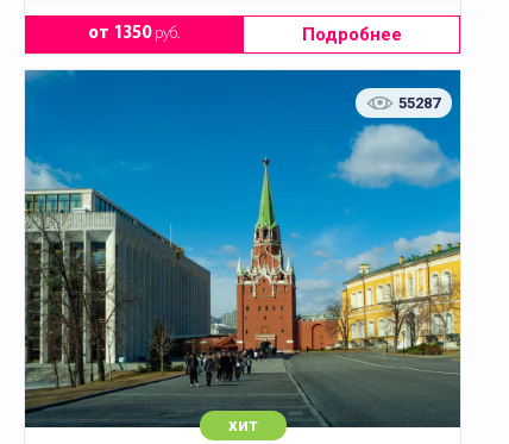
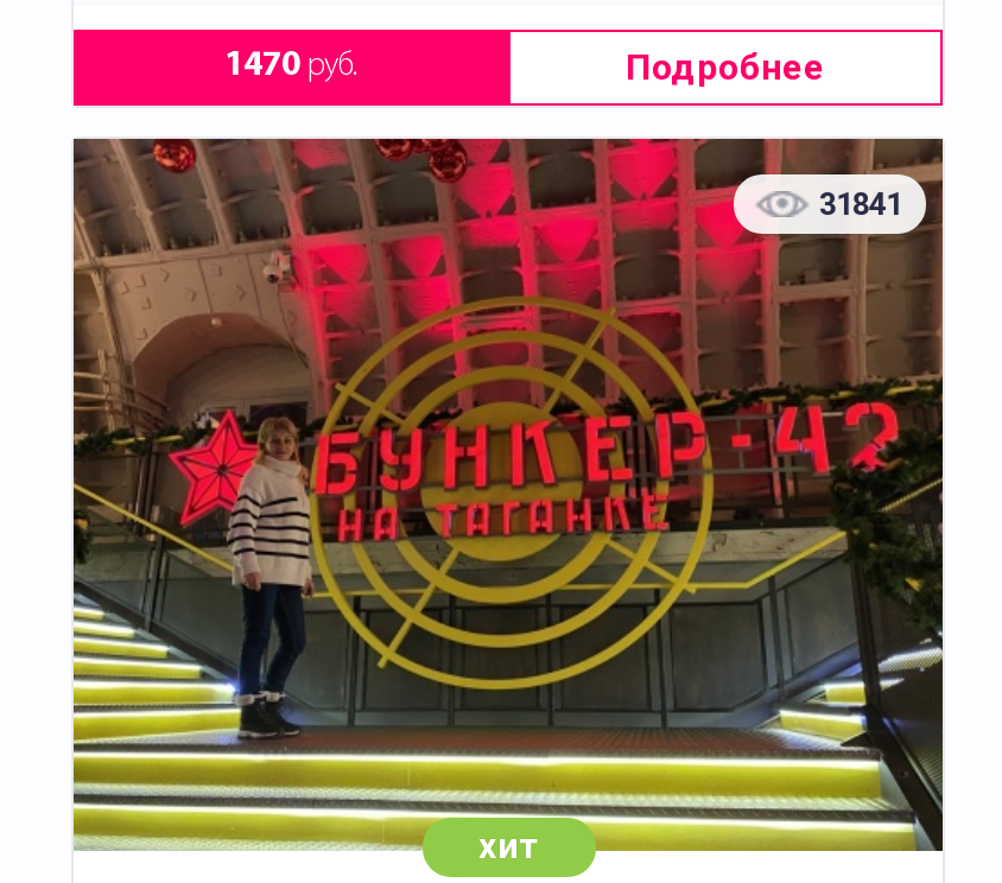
- от 1350 руб.
+ 1470 руб.

- [image]
- 55287
+ [image]
+ 31841
